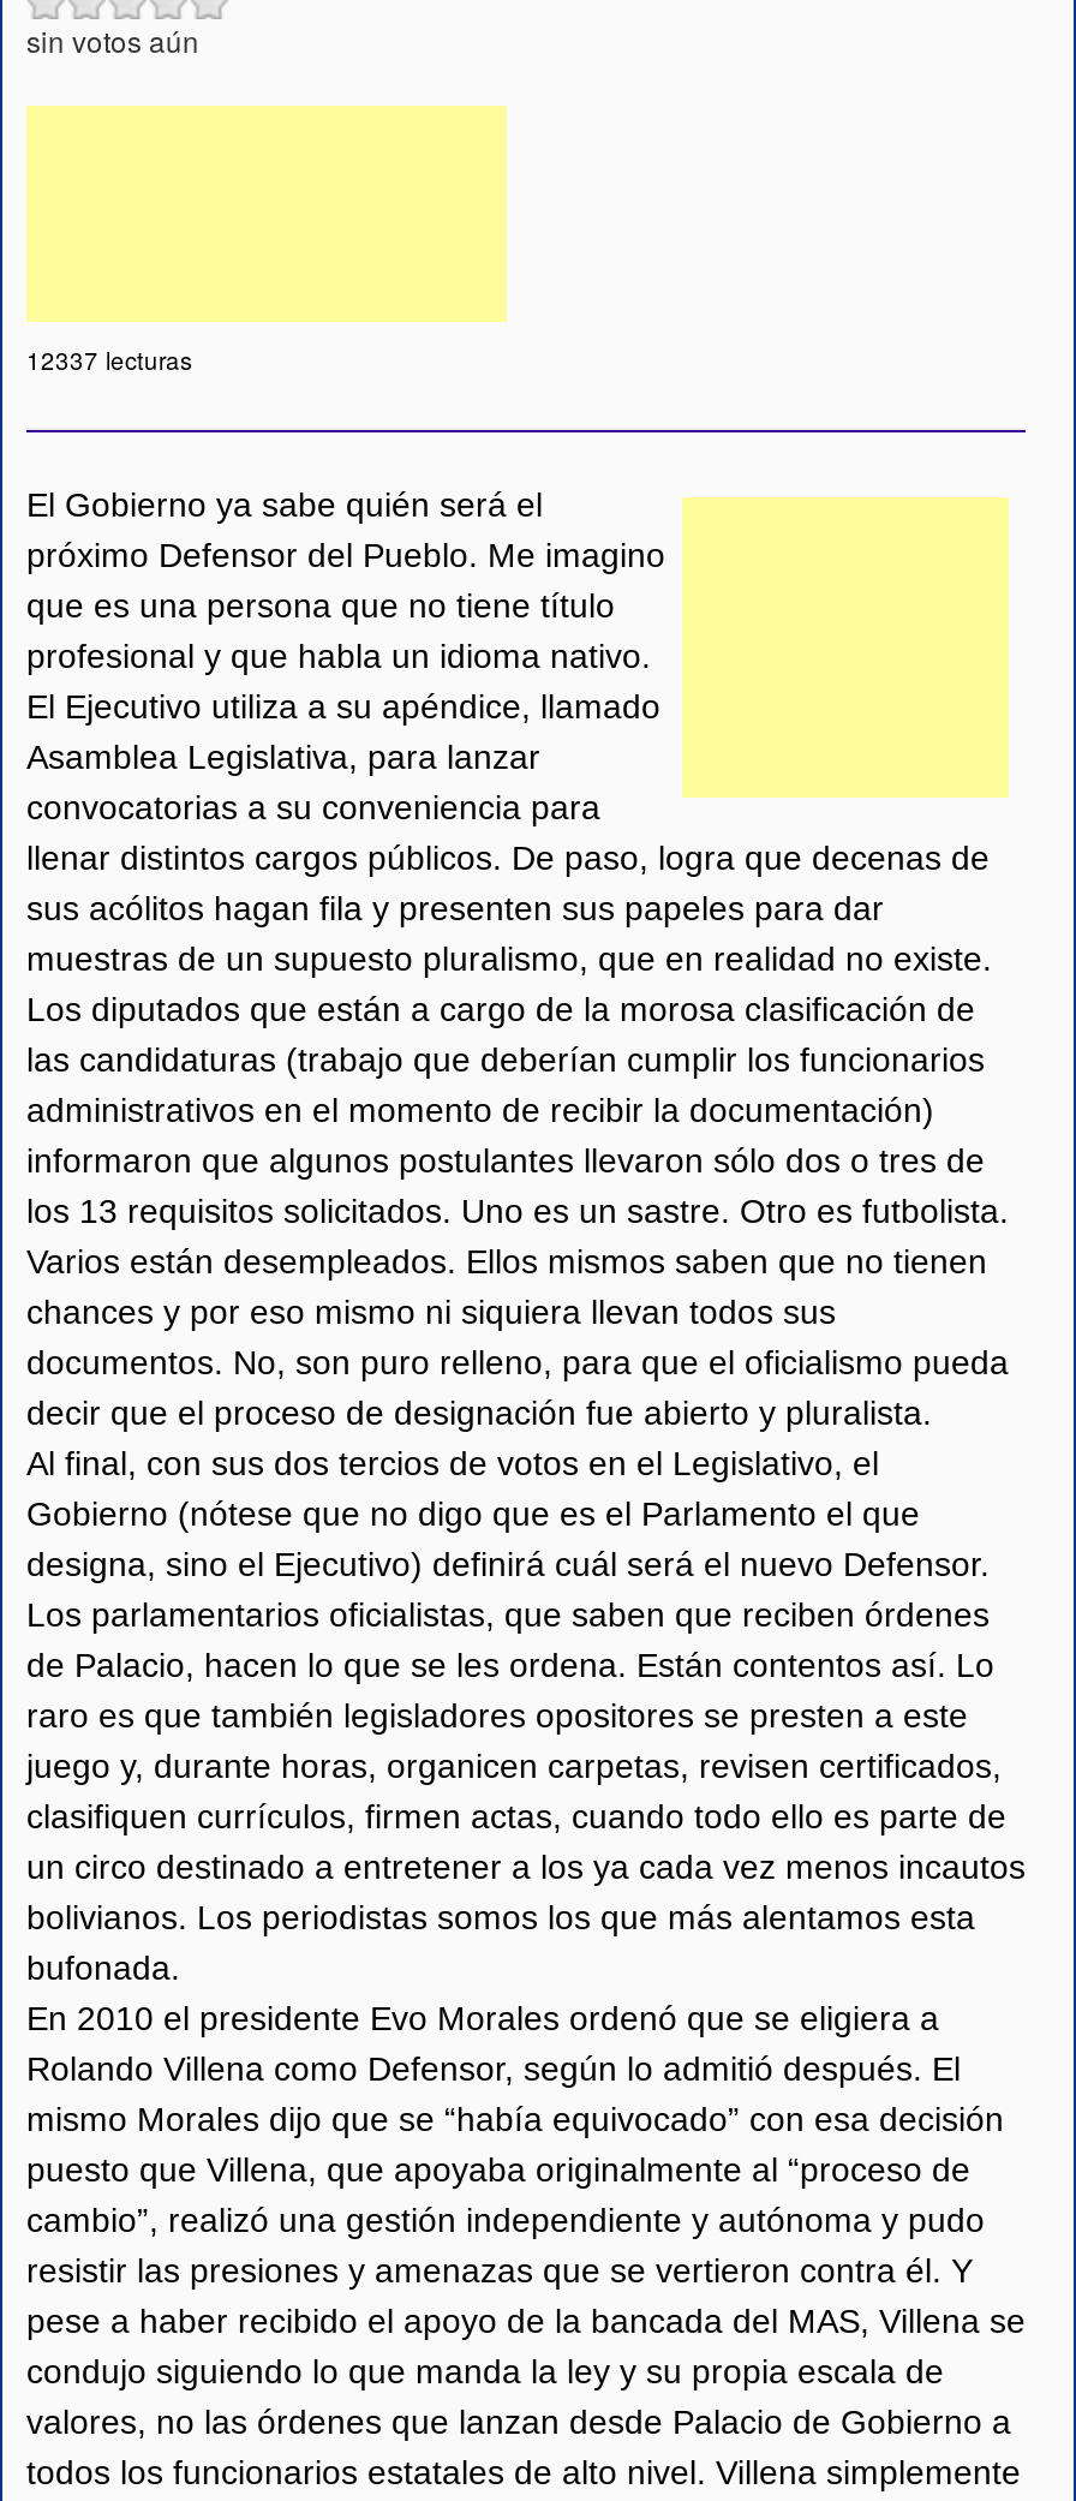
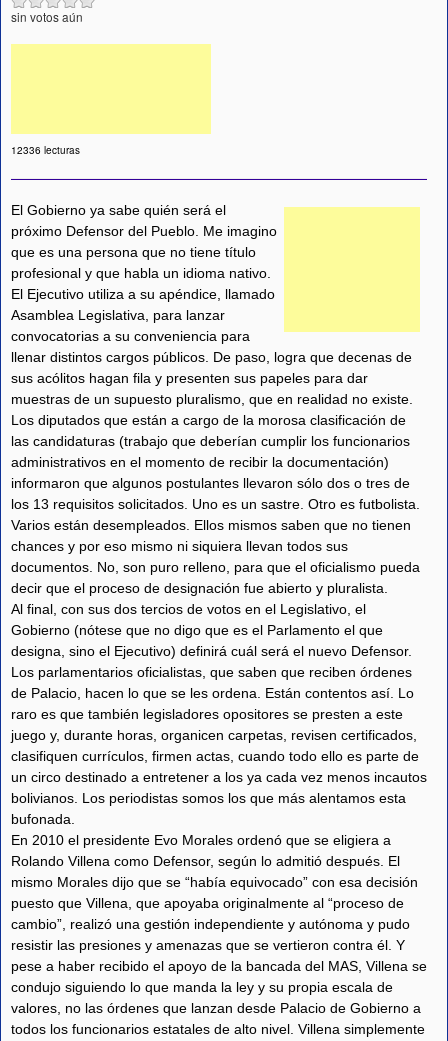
- 12337 lecturas
+ 12336 lecturas
